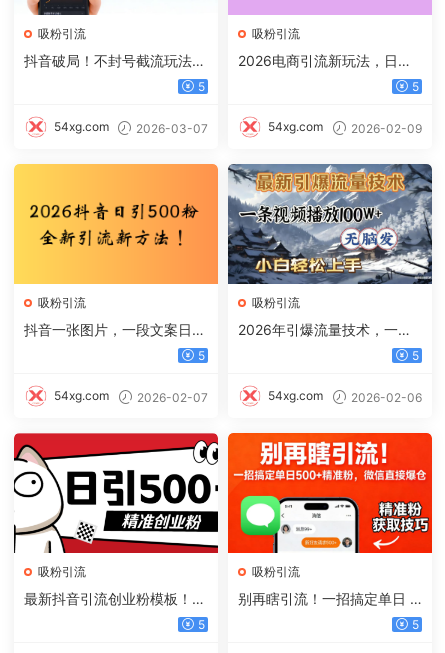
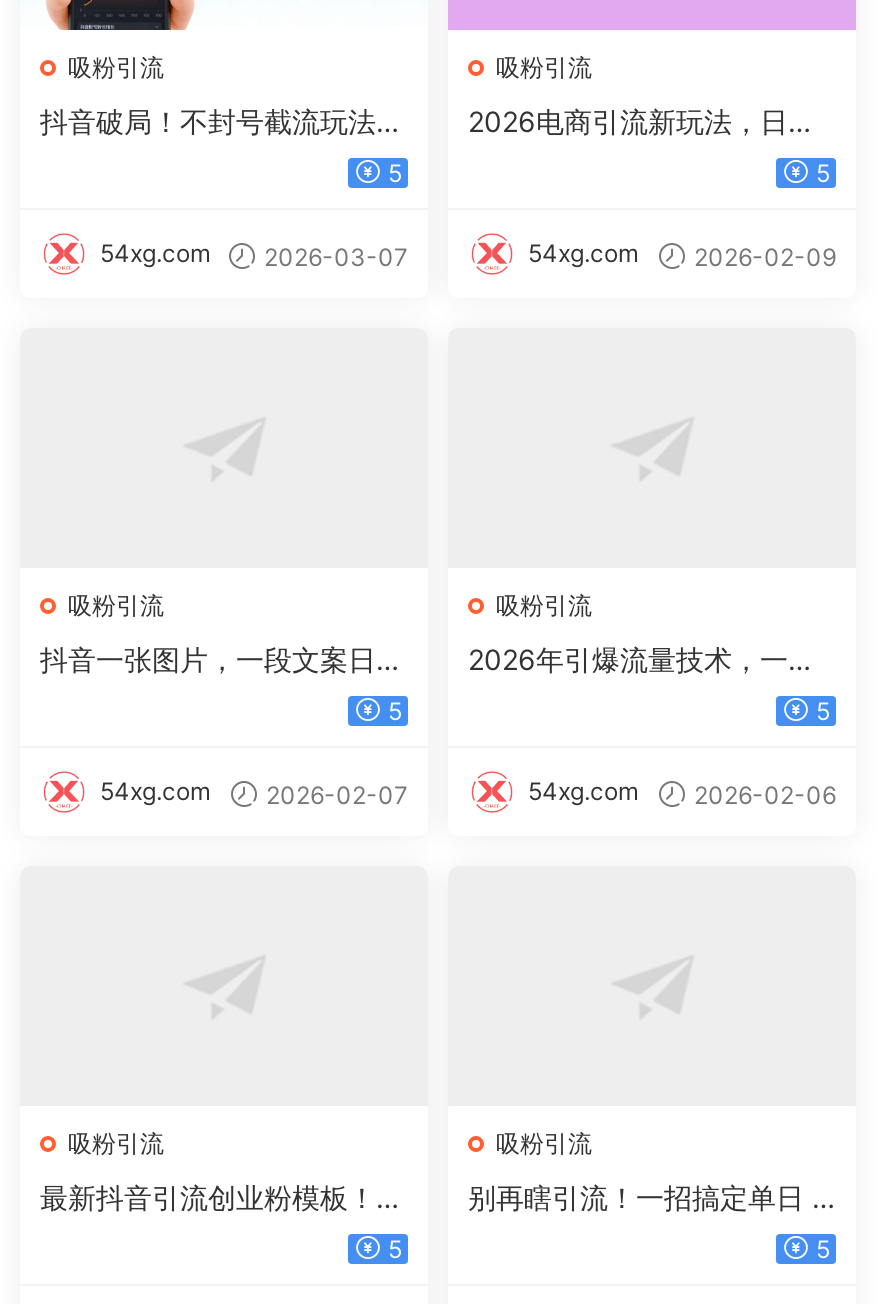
- [image]

- [image]

- [image]

- [image]
